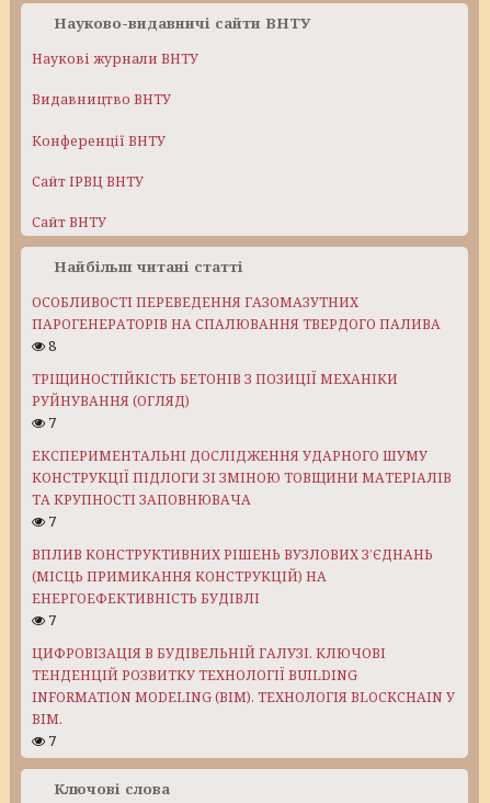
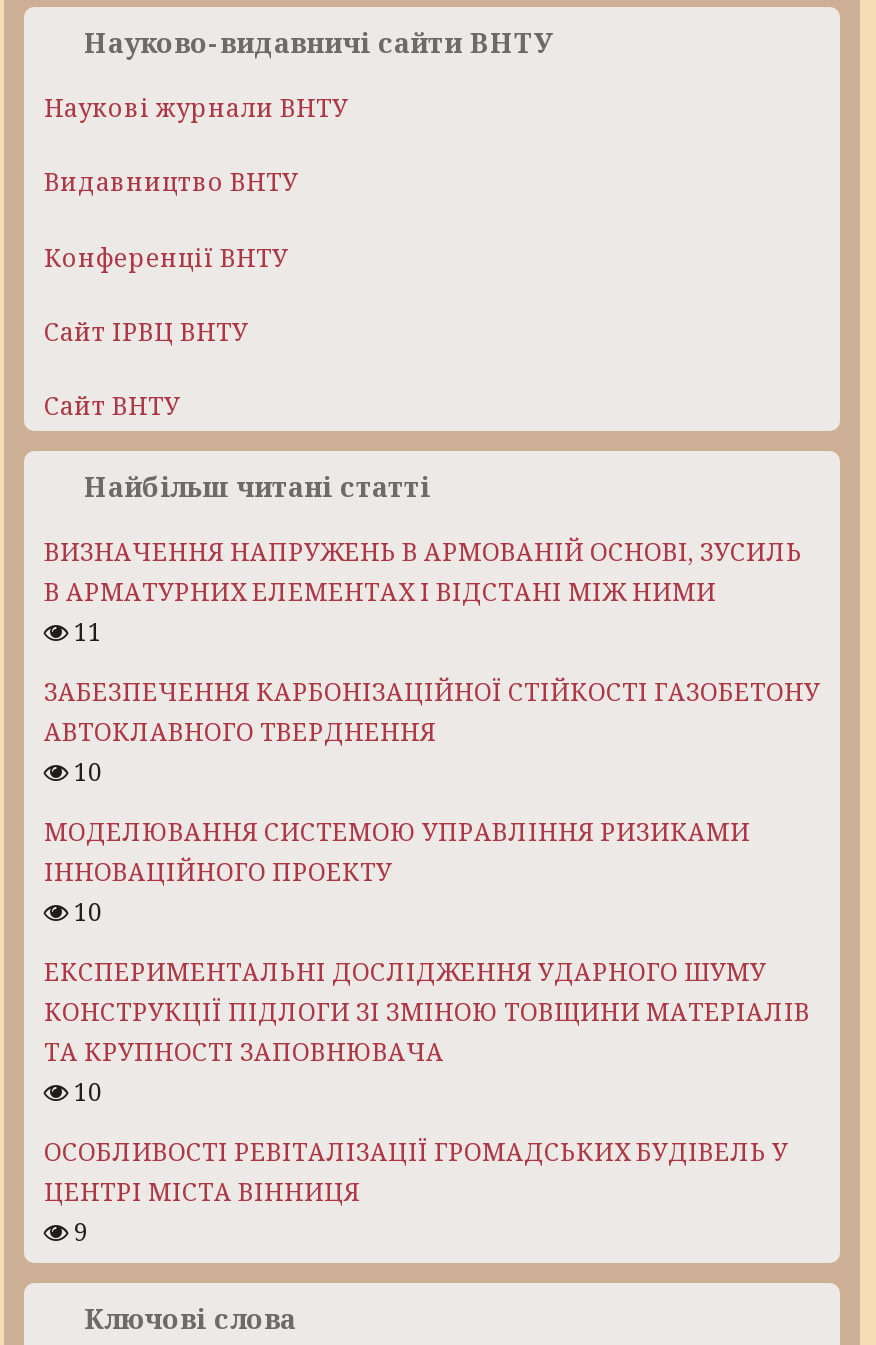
- ОСОБЛИВОСТІ ПЕРЕВЕДЕННЯ ГАЗОМАЗУТНИХ
- ПАРОГЕНЕРАТОРІВ НА СПАЛЮВАННЯ ТВЕРДОГО ПАЛИВА
- 8
- ТРІЩИНОСТІЙКІСТЬ БЕТОНІВ З ПОЗИЦІЇ МЕХАНІКИ
- РУЙНУВАННЯ (ОГЛЯД)
- 7
+ ВИЗНАЧЕННЯ НАПРУЖЕНЬ В АРМОВАНІЙ ОСНОВІ, ЗУСИЛЬ
+ В АРМАТУРНИХ ЕЛЕМЕНТАХ І ВІДСТАНІ МІЖ НИМИ
+ 11
+ ЗАБЕЗПЕЧЕННЯ КАРБОНІЗАЦІЙНОЇ СТІЙКОСТІ ГАЗОБЕТОНУ
+ АВТОКЛАВНОГО ТВЕРДНЕННЯ
+ 10
+ МОДЕЛЮВАННЯ СИСТЕМОЮ УПРАВЛІННЯ РИЗИКАМИ
+ ІННОВАЦІЙНОГО ПРОЕКТУ
+ 10

moved down: ЕКСПЕРИМЕНТАЛЬНІ ДОСЛІДЖЕННЯ УДАРНОГО ШУМУ | КОНСТРУКЦІЇ ПІДЛОГИ ЗІ ЗМІНОЮ ТОВЩИНИ МАТЕРІАЛІВ | ТА КРУПНОСТІ ЗАПОВНЮВАЧА

- 7
- ВПЛИВ КОНСТРУКТИВНИХ РІШЕНЬ ВУЗЛОВИХ З’ЄДНАНЬ
- (МІСЦЬ ПРИМИКАННЯ КОНСТРУКЦІЙ) НА
- ЕНЕРГОЕФЕКТИВНІСТЬ БУДІВЛІ
- 7
- ЦИФРОВІЗАЦІЯ В БУДІВЕЛЬНІЙ ГАЛУЗІ. КЛЮЧОВІ
- ТЕНДЕНЦІЙ РОЗВИТКУ ТЕХНОЛОГІЇ BUILDING
- INFORMATION MODELING (BIM). ТЕХНОЛОГІЯ BLOCKCHAIN У
- BIM.
- 7
+ 10
+ ОСОБЛИВОСТІ РЕВІТАЛІЗАЦІЇ ГРОМАДСЬКИХ БУДІВЕЛЬ У
+ ЦЕНТРІ МІСТА ВІННИЦЯ
+ 9
